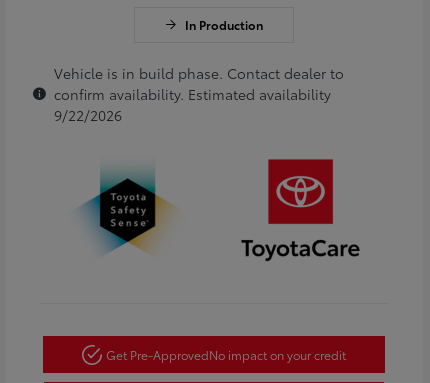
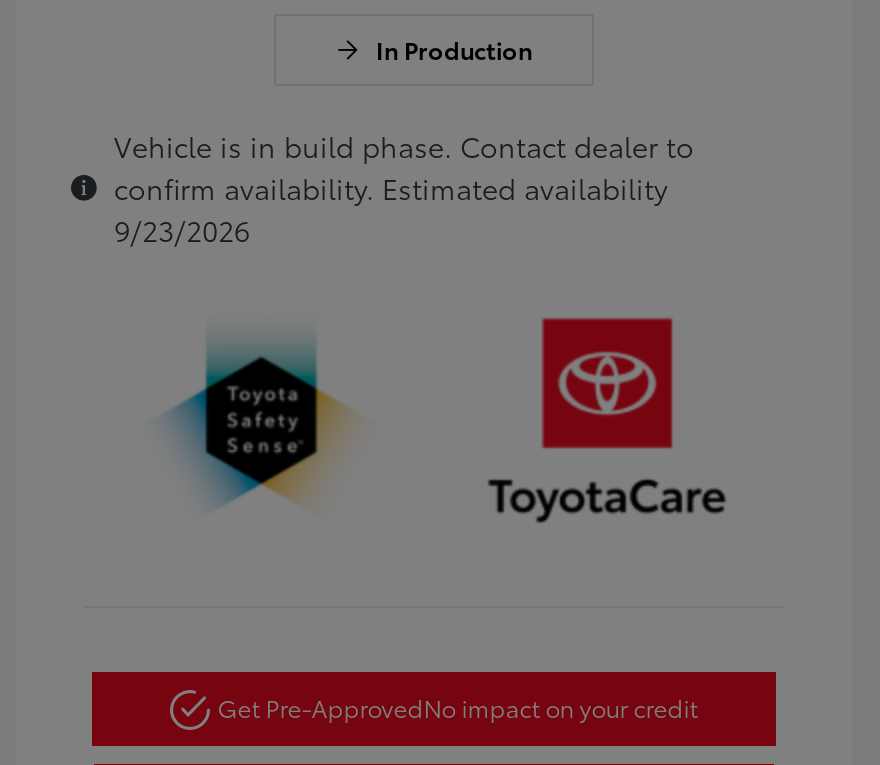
- 9/22/2026
+ 9/23/2026
